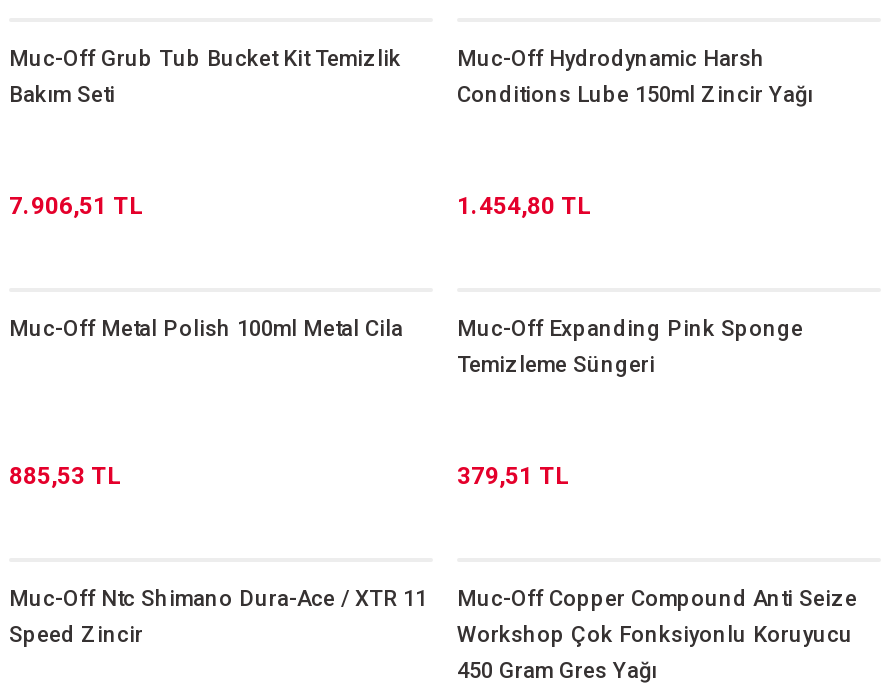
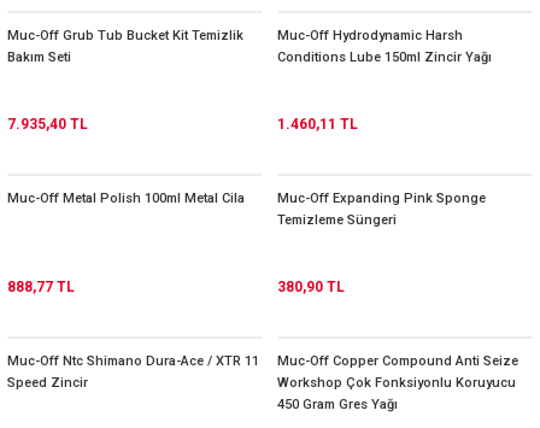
- 7.906,51 TL
+ 7.935,40 TL

- 1.454,80 TL
+ 1.460,11 TL

- 885,53 TL
+ 888,77 TL

- 379,51 TL
+ 380,90 TL
